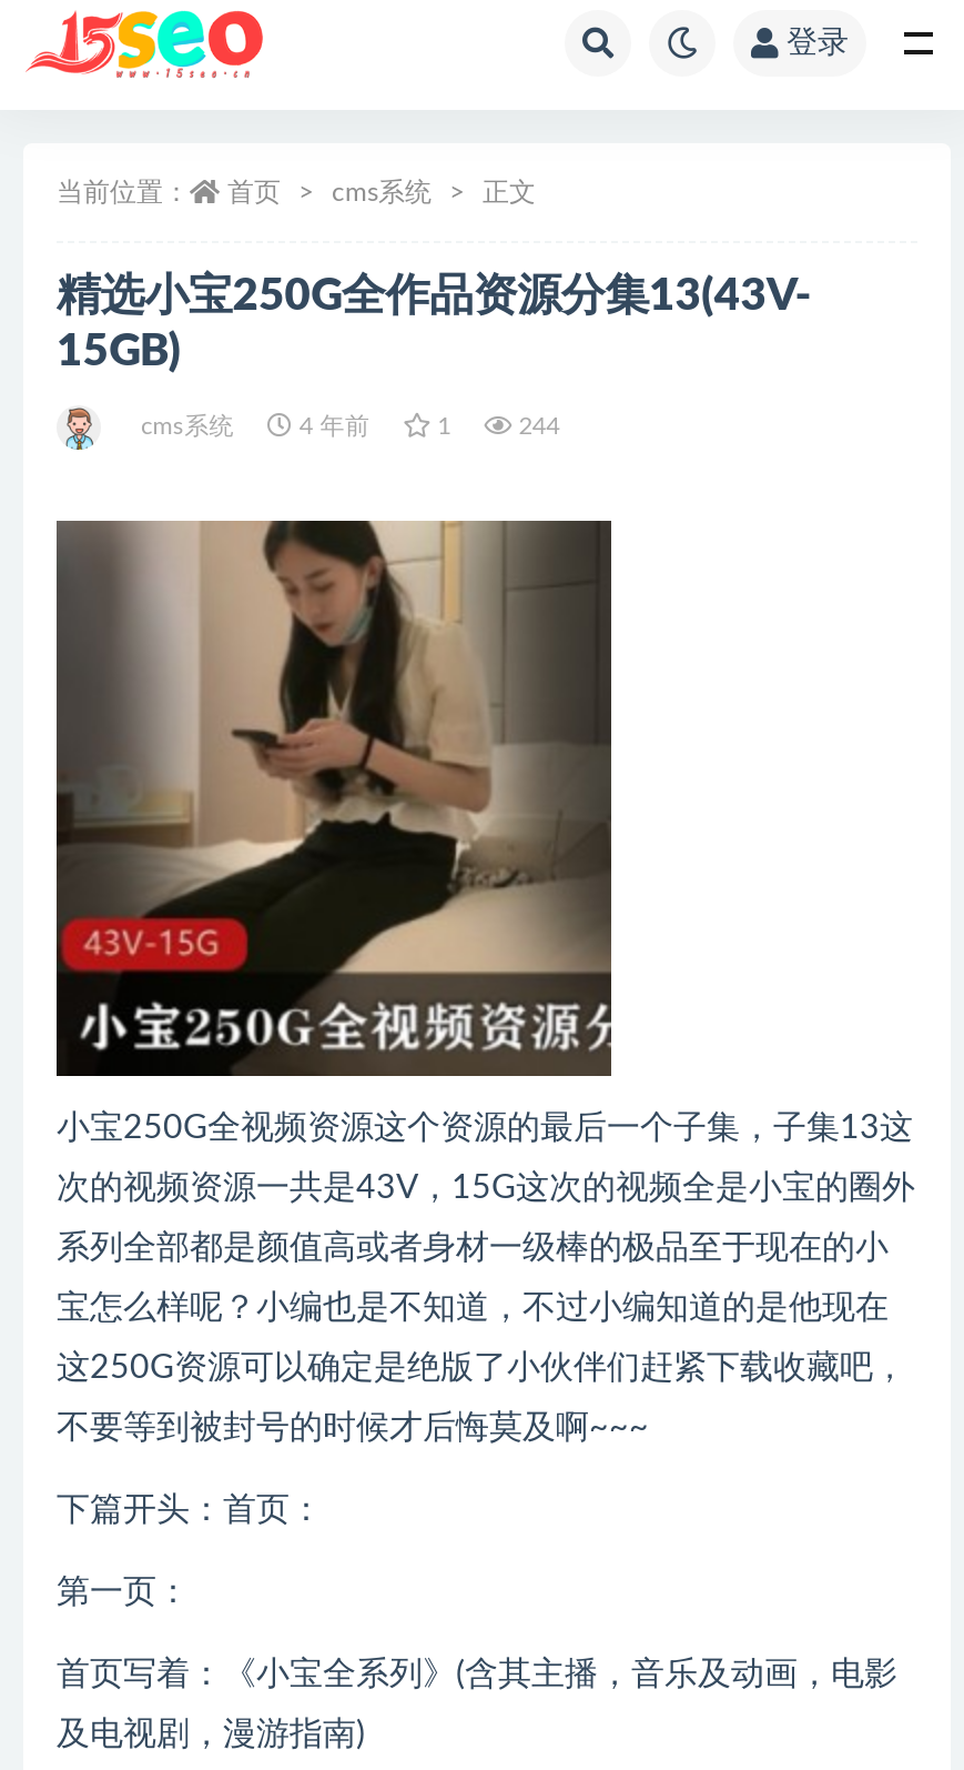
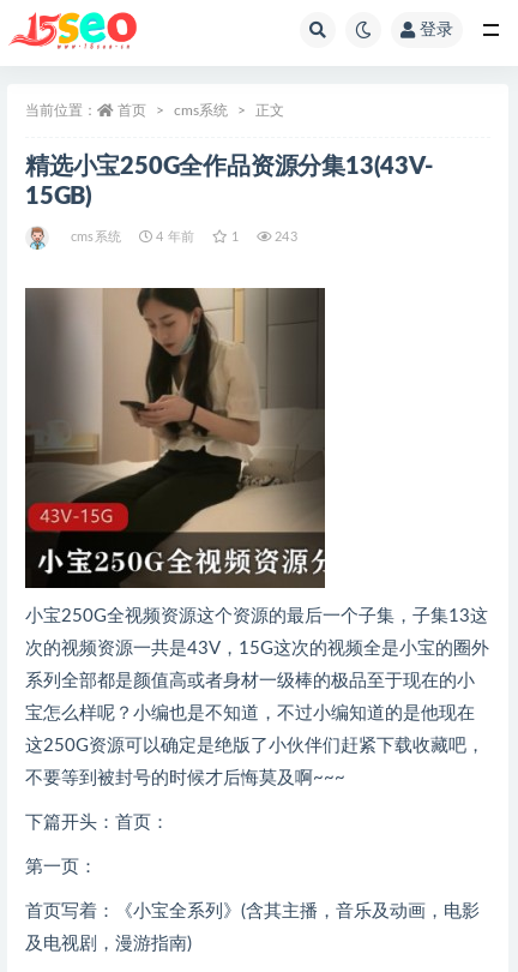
- 244
+ 243
